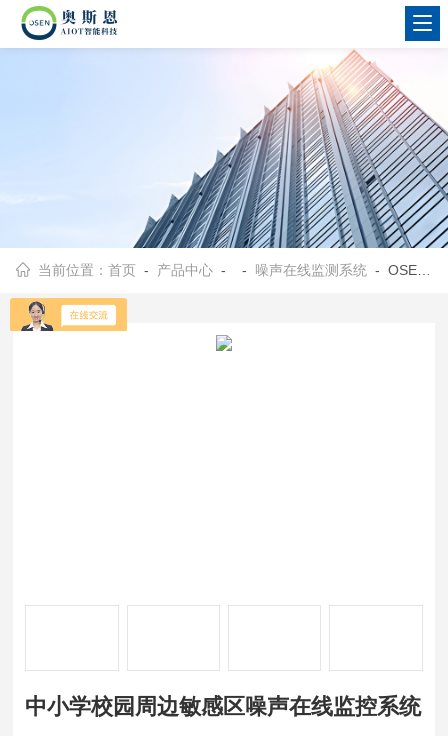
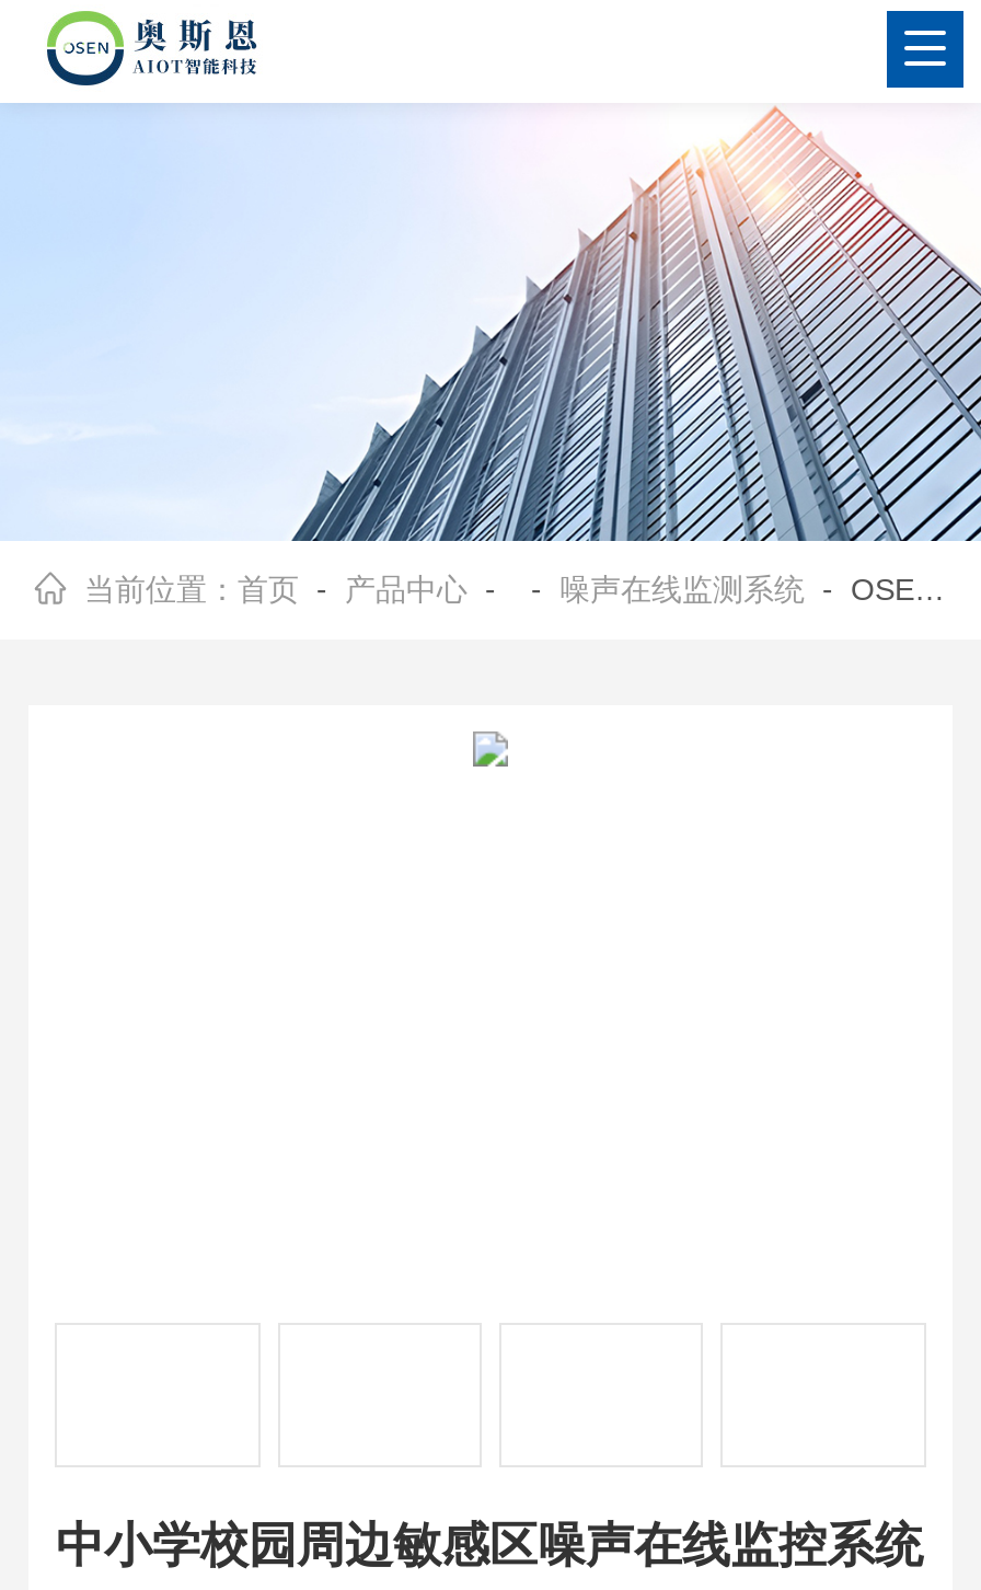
- [image]
